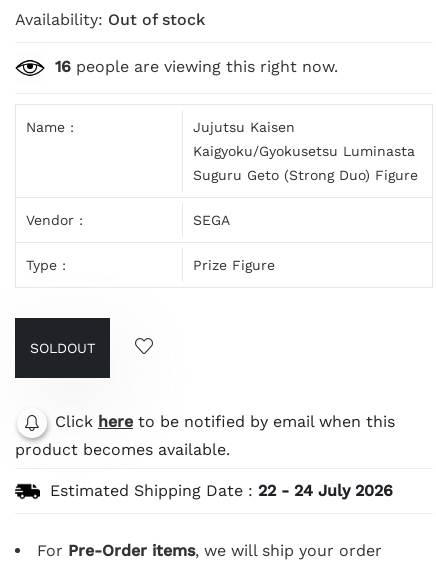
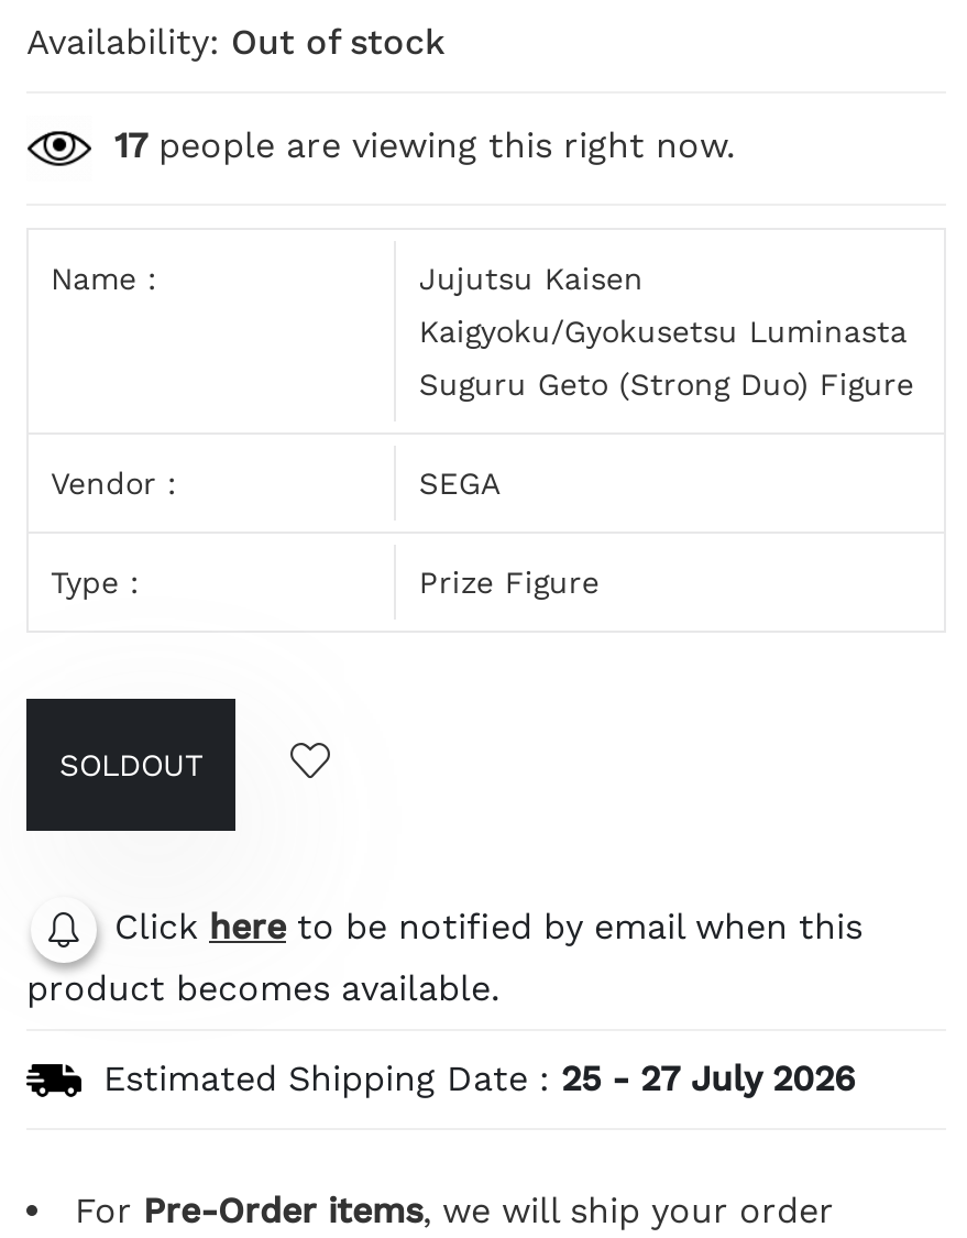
- 16 people are viewing this right now.
+ 17 people are viewing this right now.

- Estimated Shipping Date : 22 - 24 July 2026
+ Estimated Shipping Date : 25 - 27 July 2026
